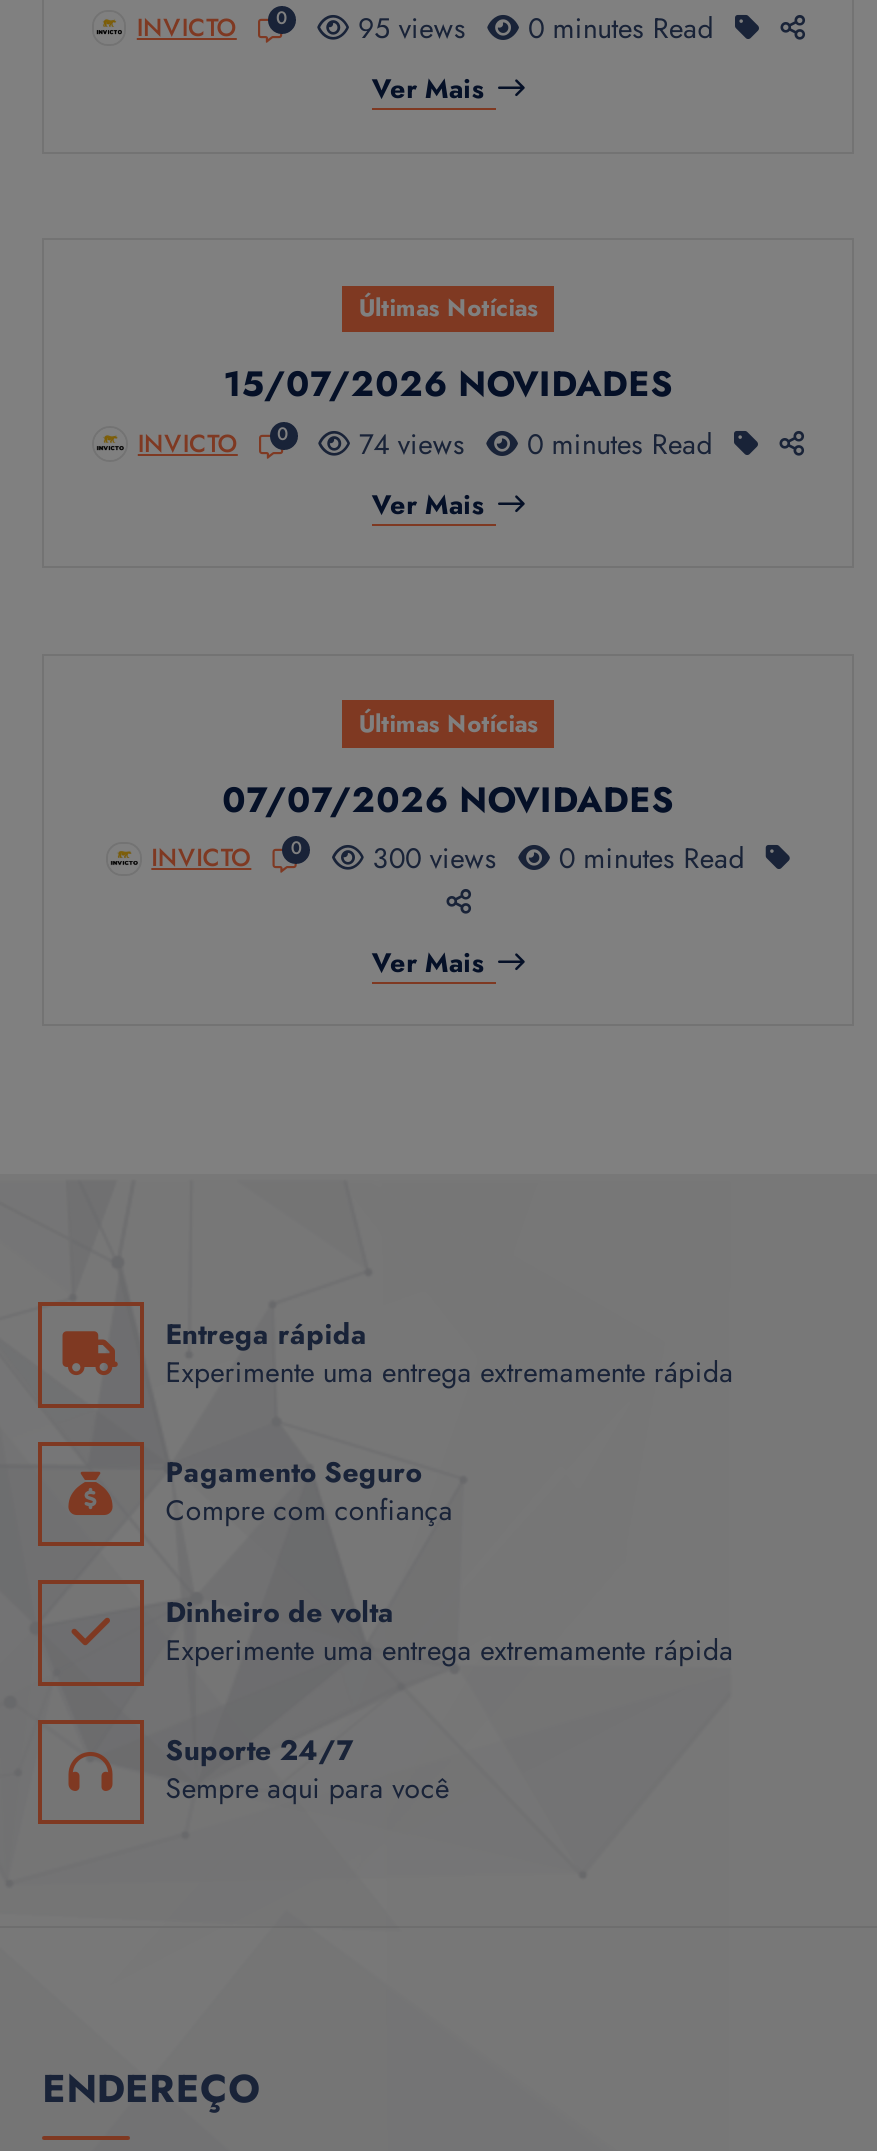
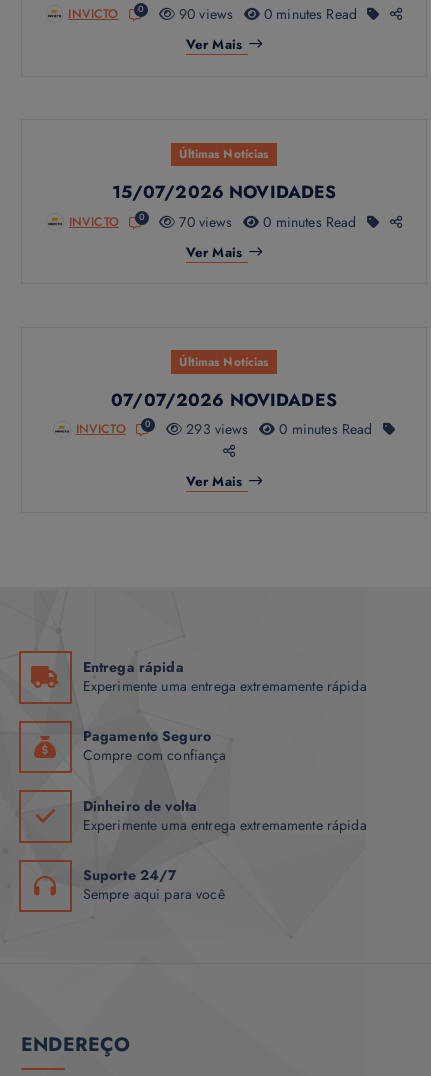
- 95 views 0 minutes Read
+ 90 views 0 minutes Read

- 74 views
+ 70 views

- 300 views
+ 293 views
